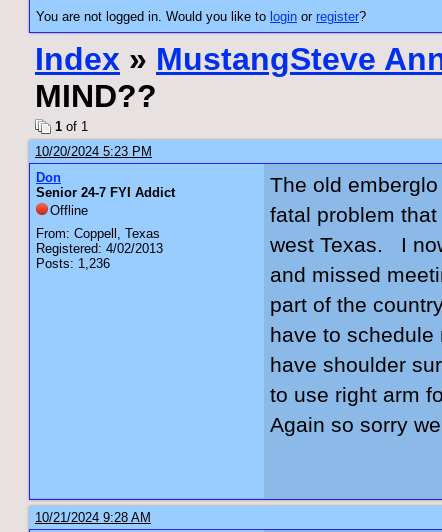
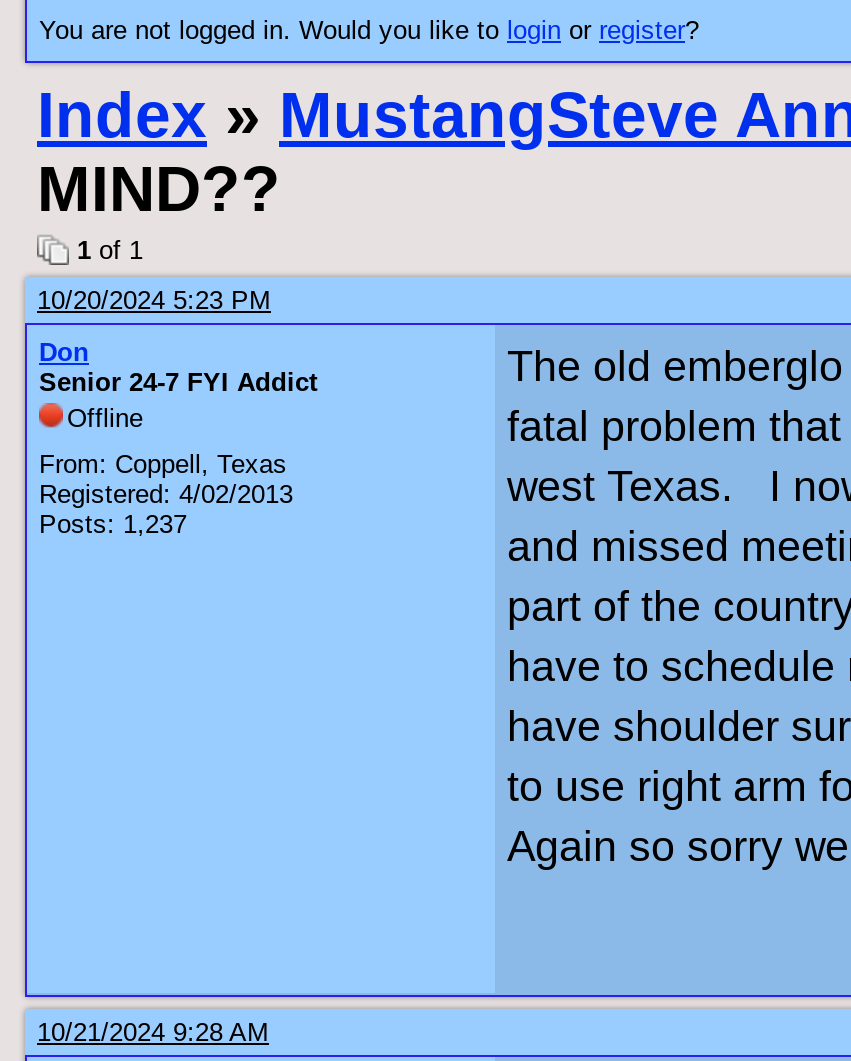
- Posts: 1,236
+ Posts: 1,237
